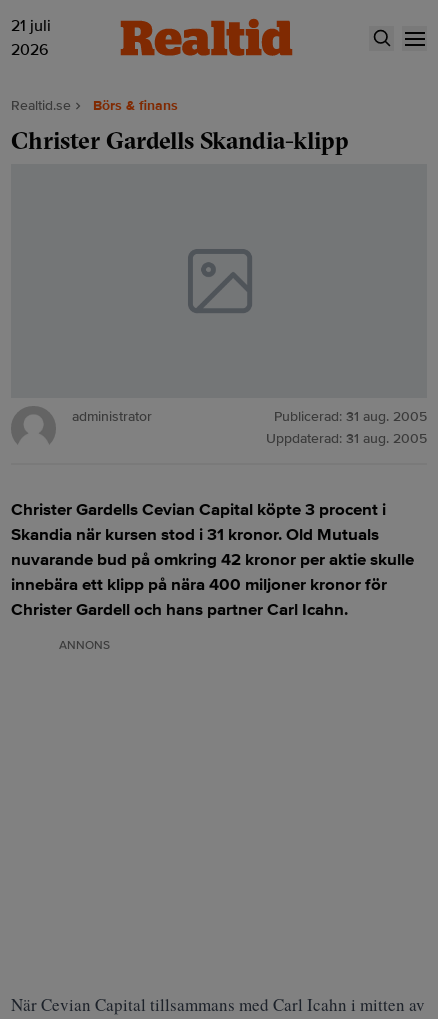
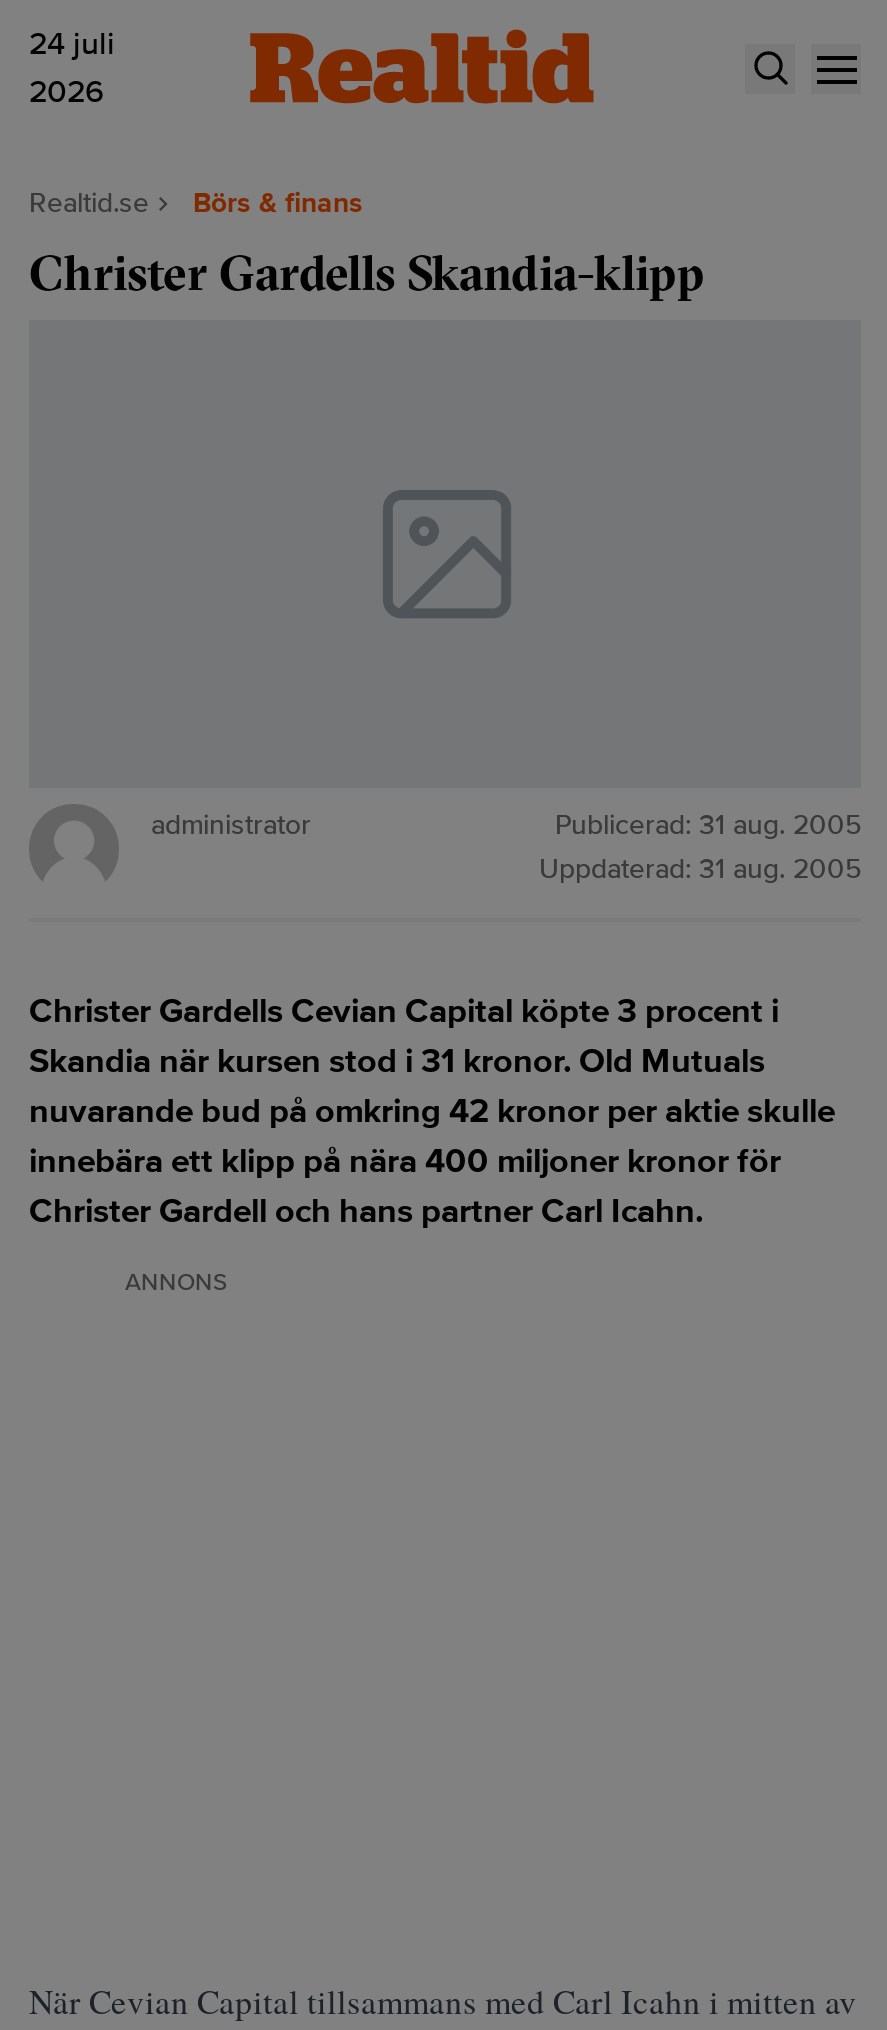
- 21 juli
+ 24 juli
